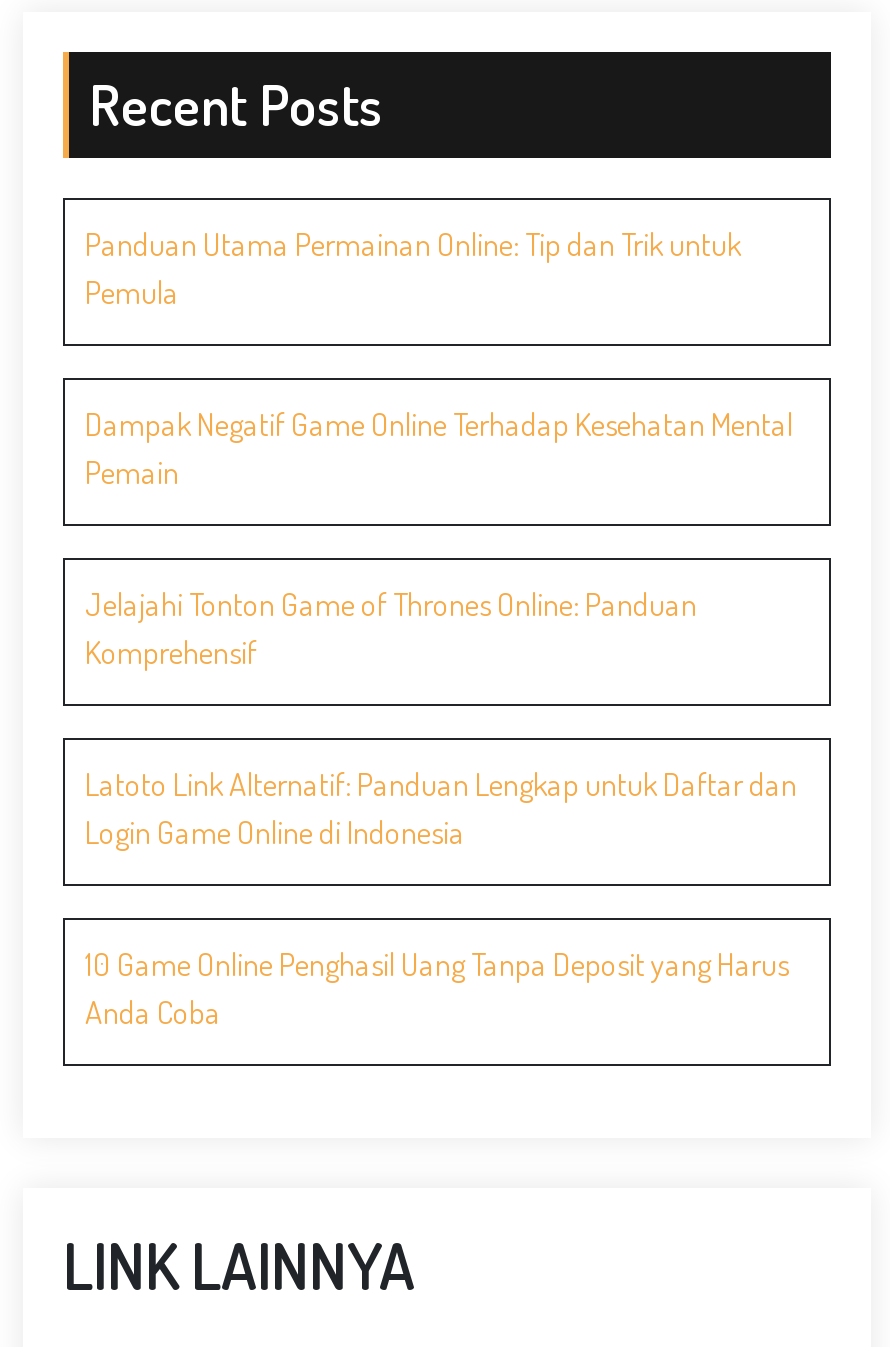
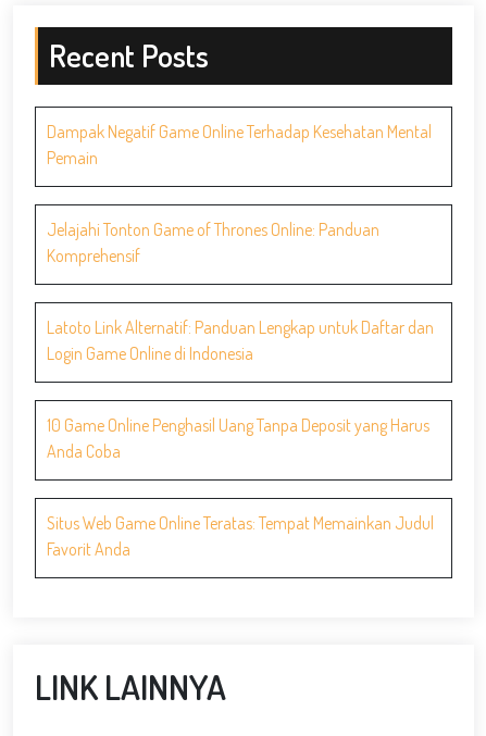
- Panduan Utama Permainan Online: Tip dan Trik untuk
- Pemula

moved up: Dampak Negatif Game Online Terhadap Kesehatan Mental | Pemain | Jelajahi Tonton Game of Thrones Online: Panduan | Komprehensif | Latoto Link Alternatif: Panduan Lengkap untuk Daftar dan | Login Game Online di Indonesia | 10 Game Online Penghasil Uang Tanpa Deposit yang Harus | Anda Coba

+ Situs Web Game Online Teratas: Tempat Memainkan Judul
+ Favorit Anda
